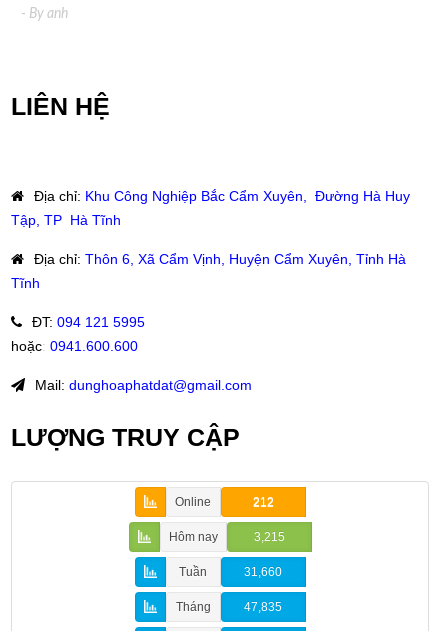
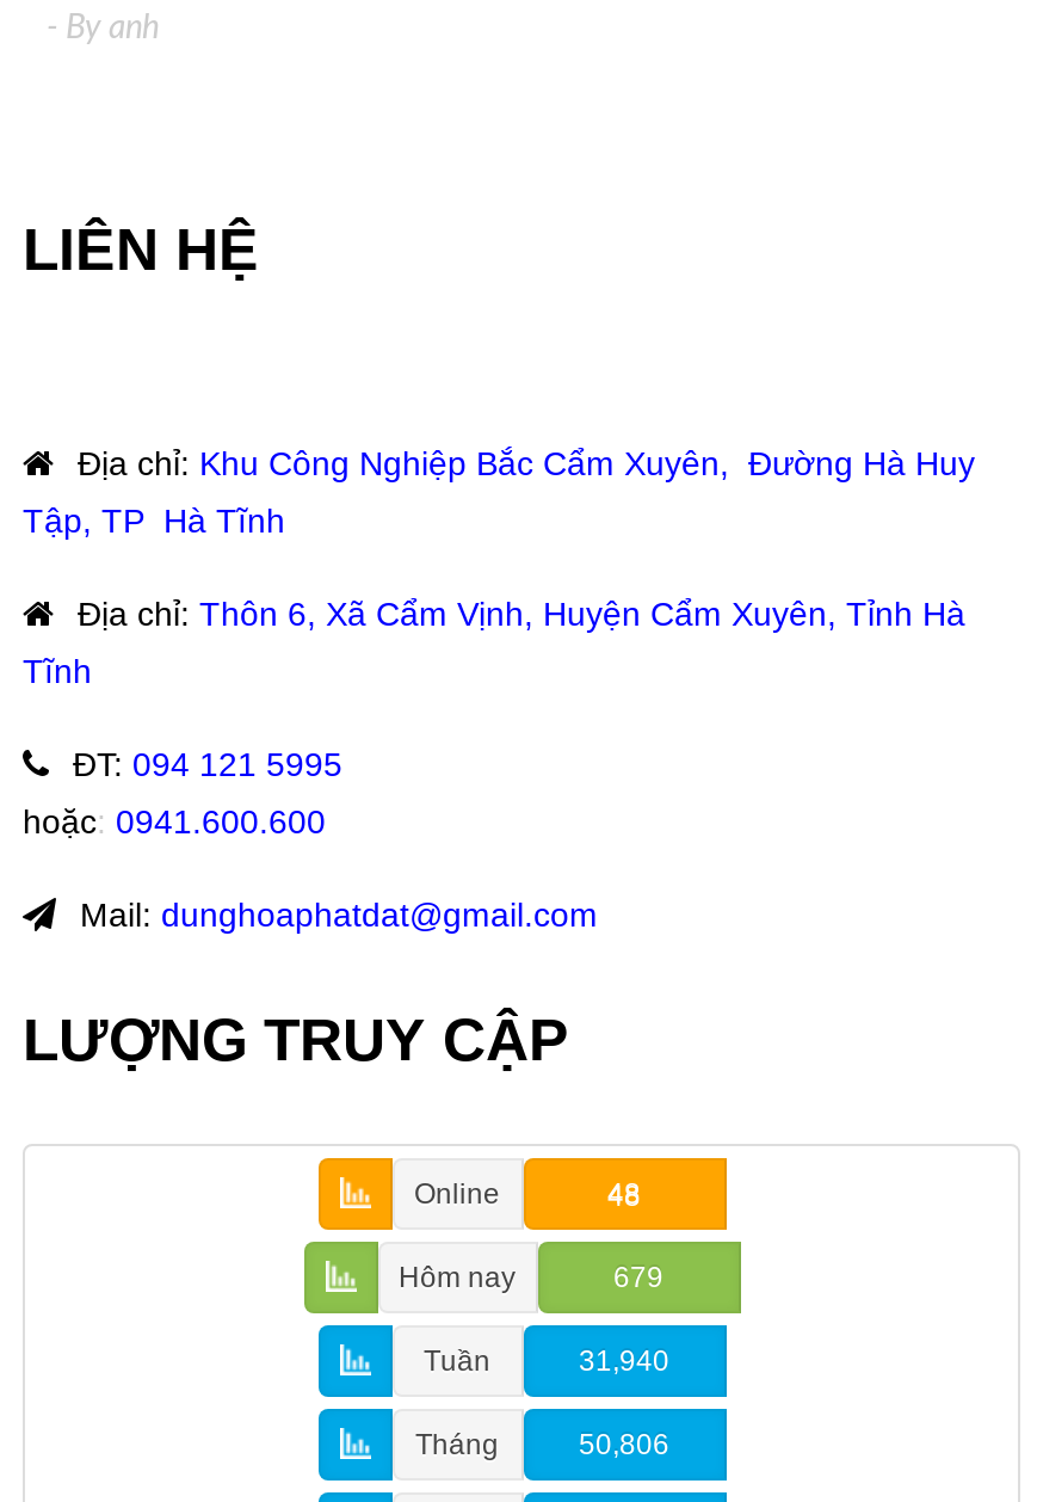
- 212
+ 48

- 3,215
+ 679

- 31,660
+ 31,940

- 47,835
+ 50,806
